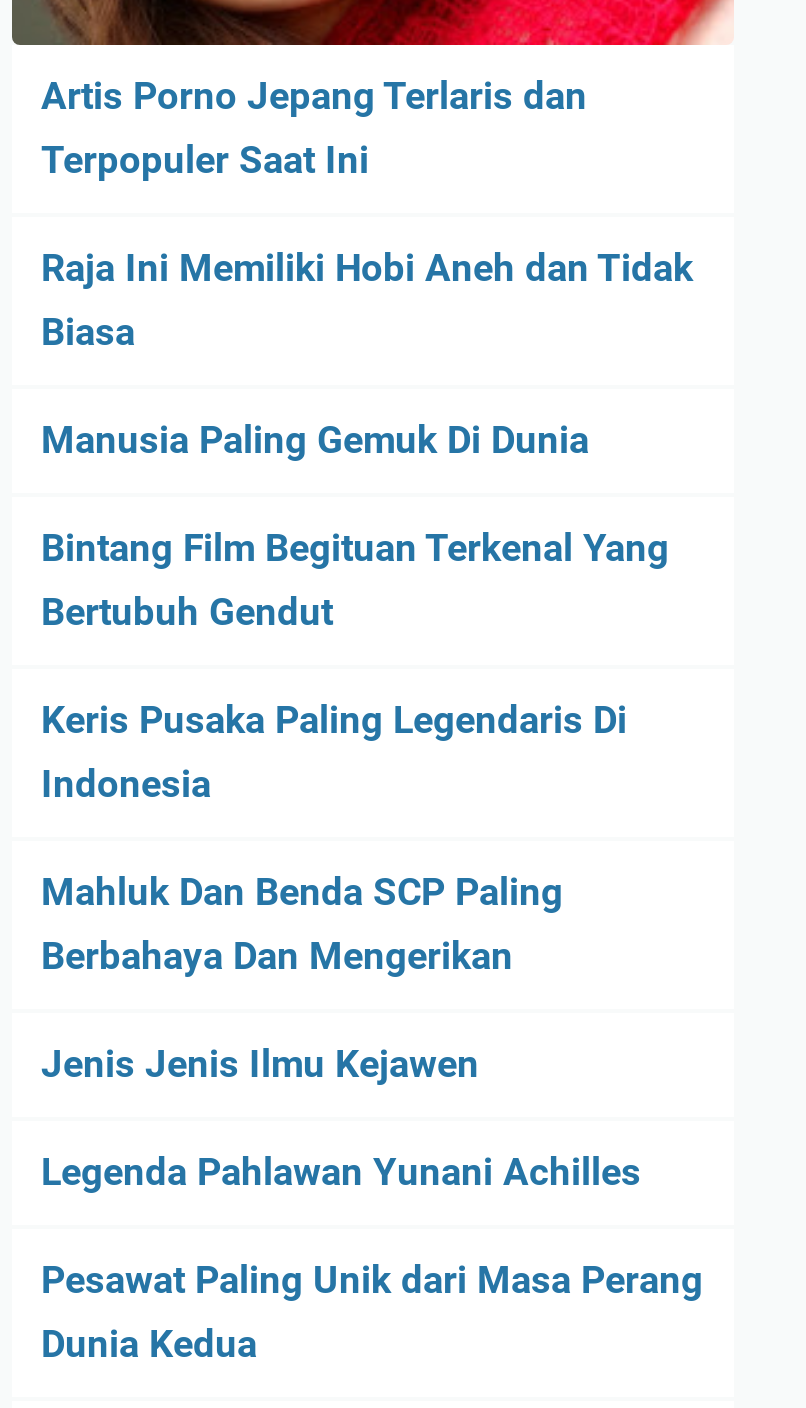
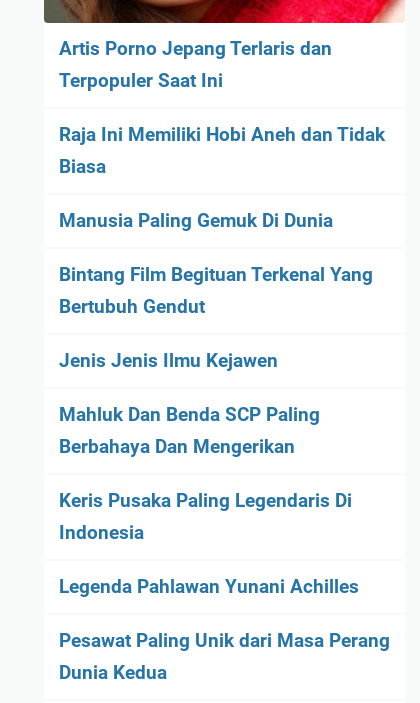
moved down: Keris Pusaka Paling Legendaris Di | Indonesia

moved up: Mahluk Dan Benda SCP Paling | Berbahaya Dan Mengerikan

moved up: Jenis Jenis Ilmu Kejawen
